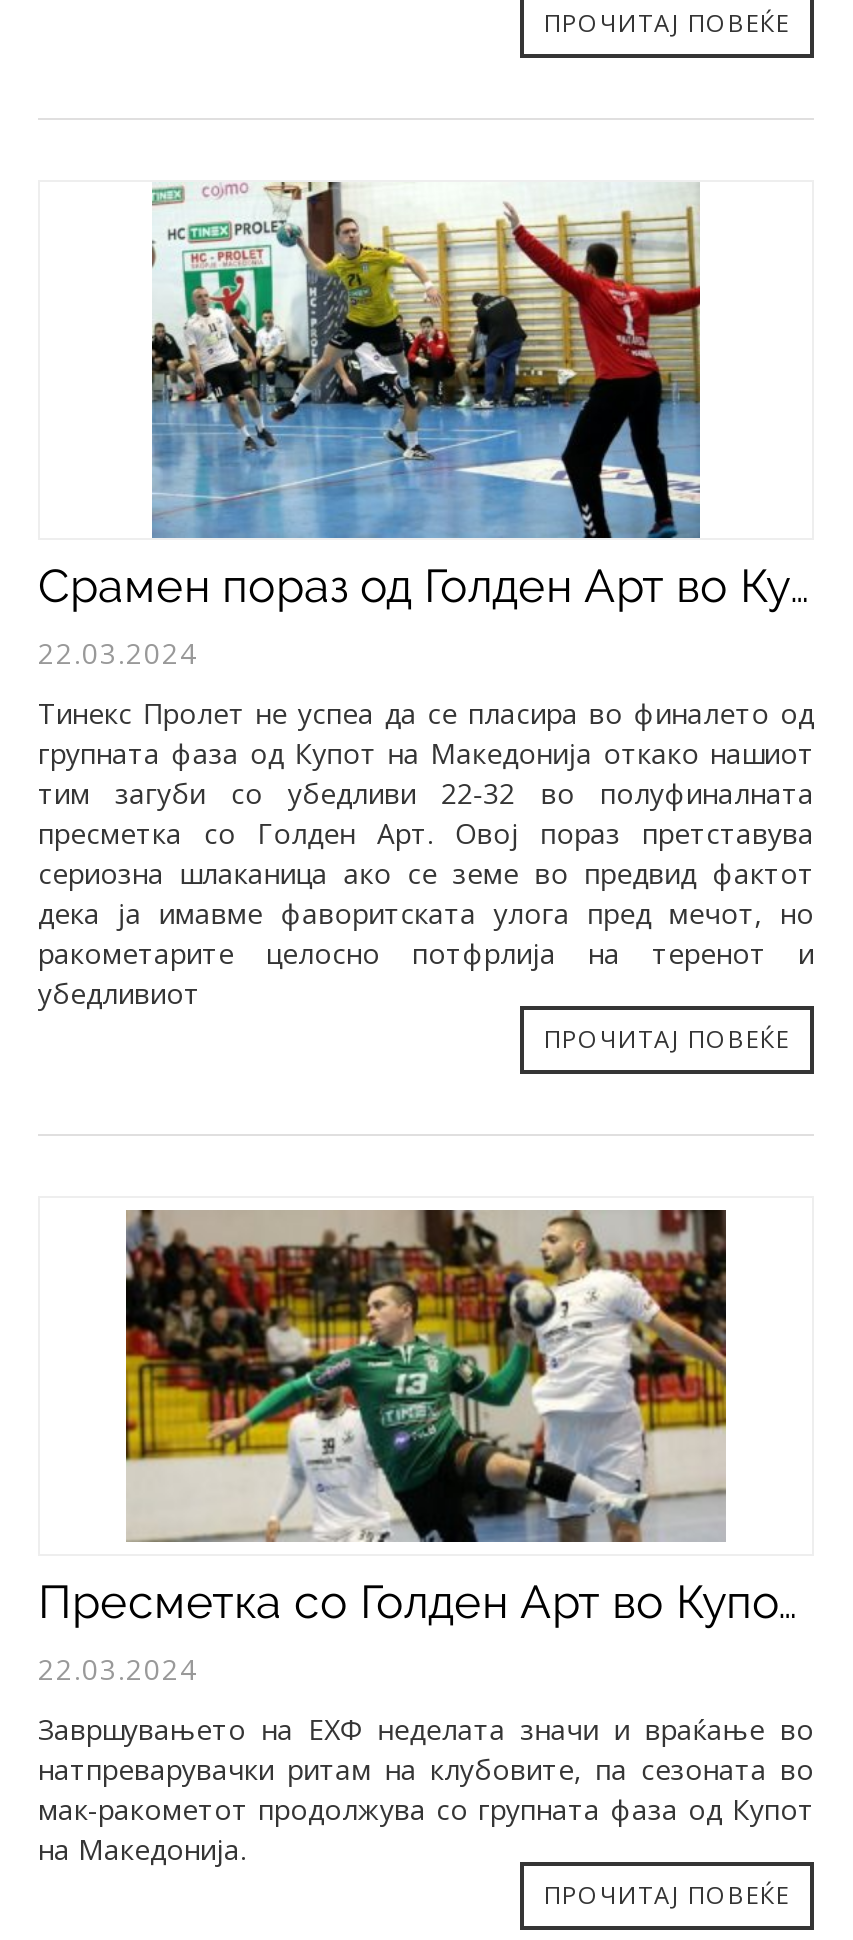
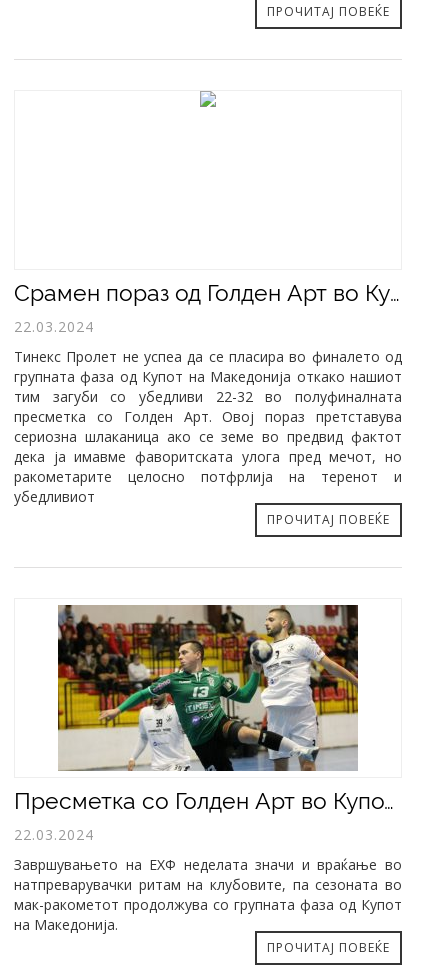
- [image]
